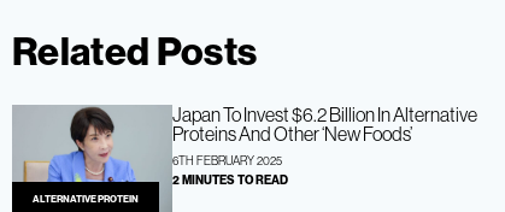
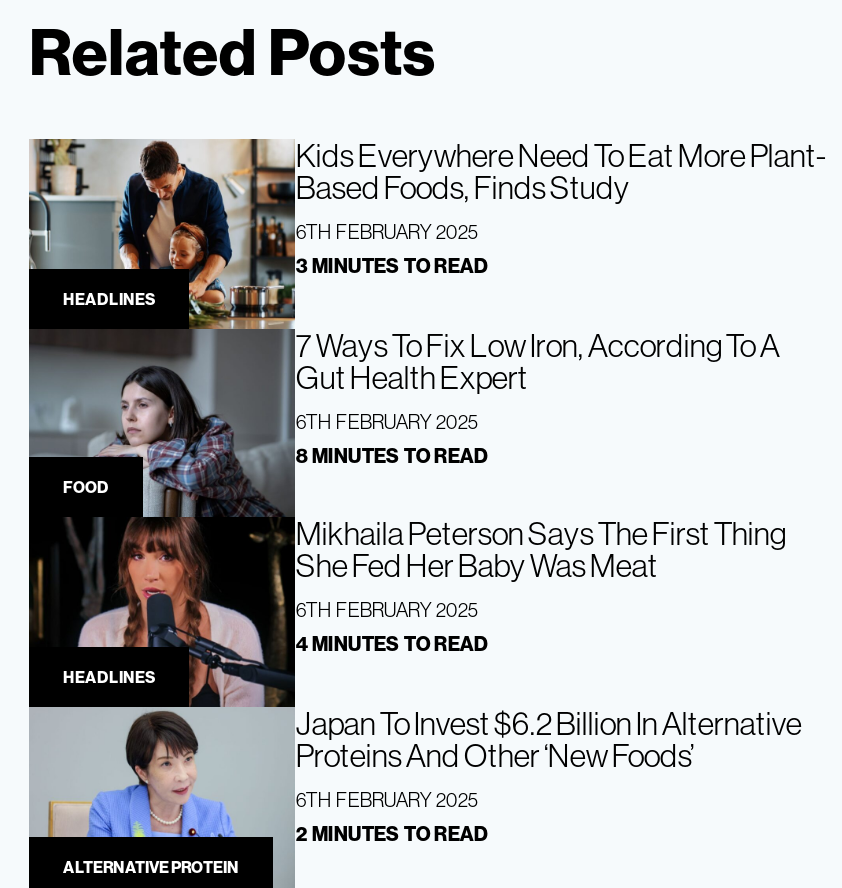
+ [image]
+ HEADLINES

+ FOOD

+ HEADLINES

+ Kids Everywhere Need To Eat More Plant-
+ Based Foods, Finds Study
+ 6TH FEBRUARY 2025
+ 3 MINUTES TO READ

+ 7 Ways To Fix Low Iron, According To A
+ Gut Health Expert
+ 6TH FEBRUARY 2025
+ 8 MINUTES TO READ

+ Mikhaila Peterson Says The First Thing
+ She Fed Her Baby Was Meat
+ 6TH FEBRUARY 2025
+ 4 MINUTES TO READ
